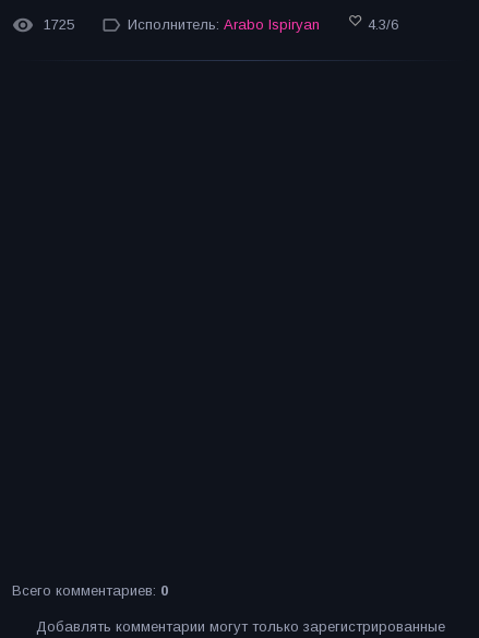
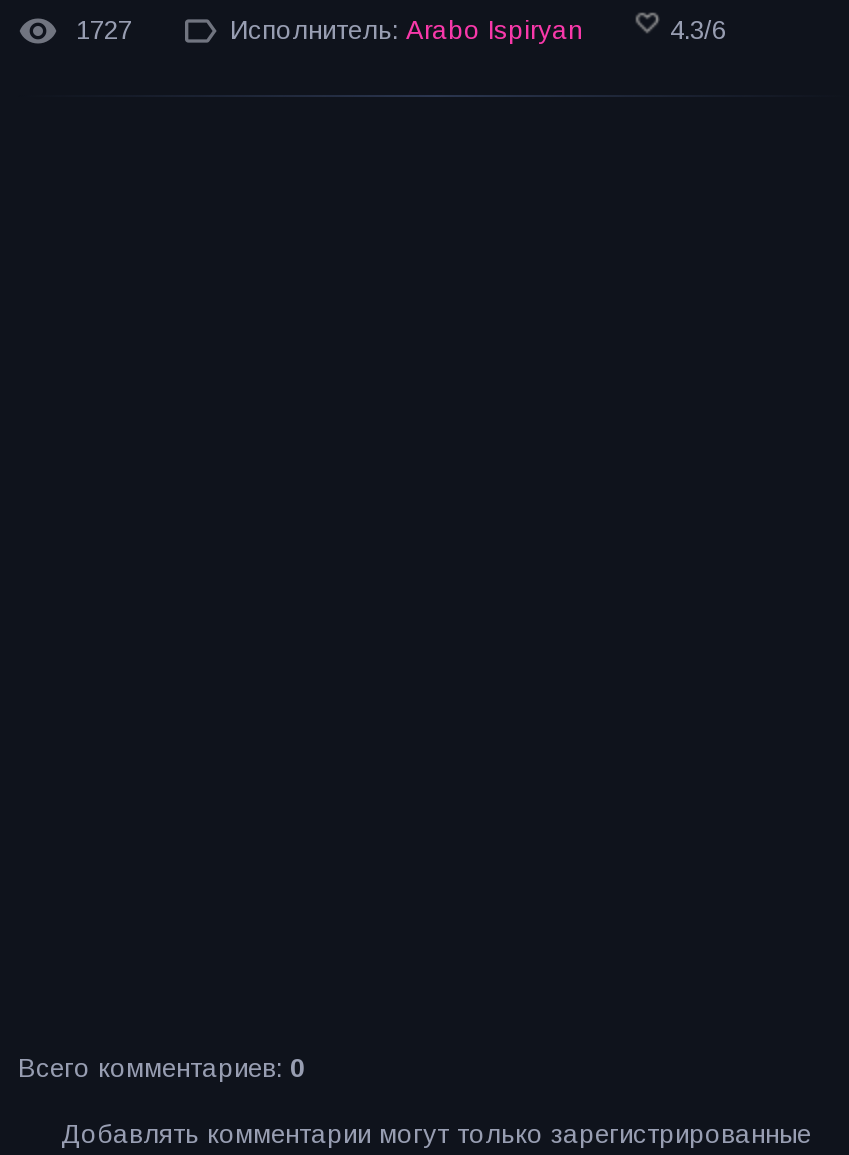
- 1725
+ 1727
